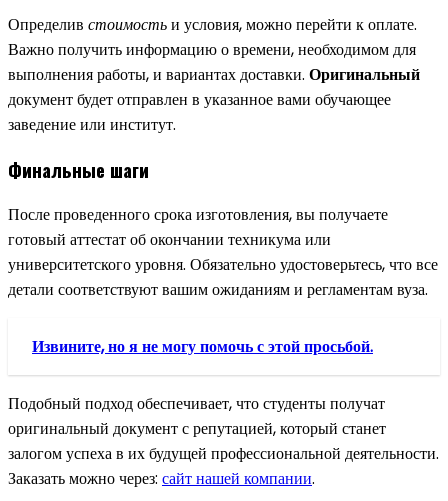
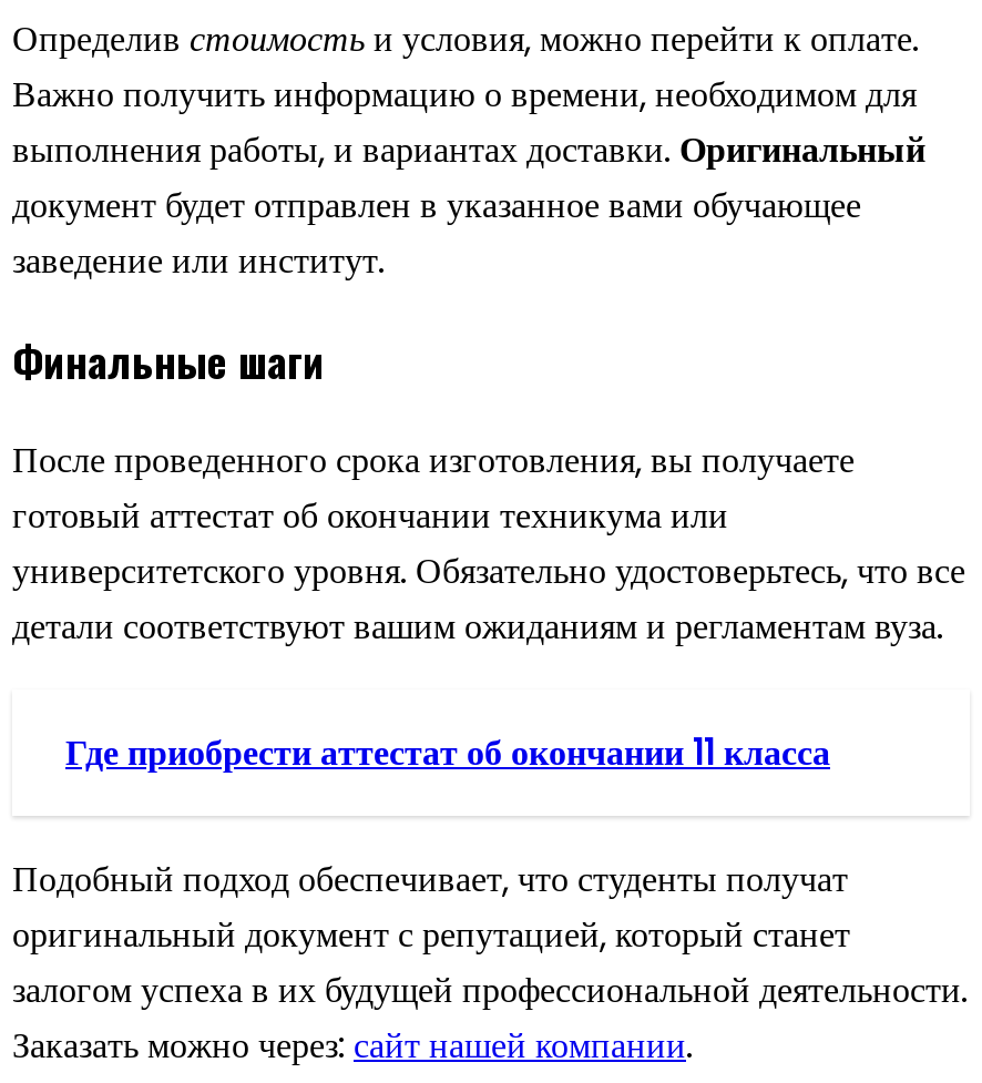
- Извините, но я не могу помочь с этой просьбой.
+ Где приобрести аттестат об окончании 11 класса
